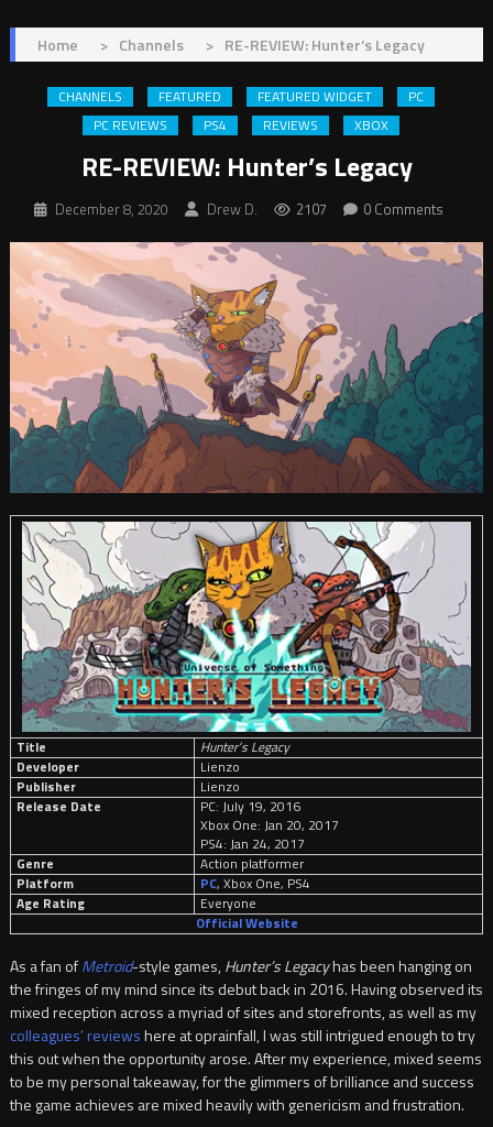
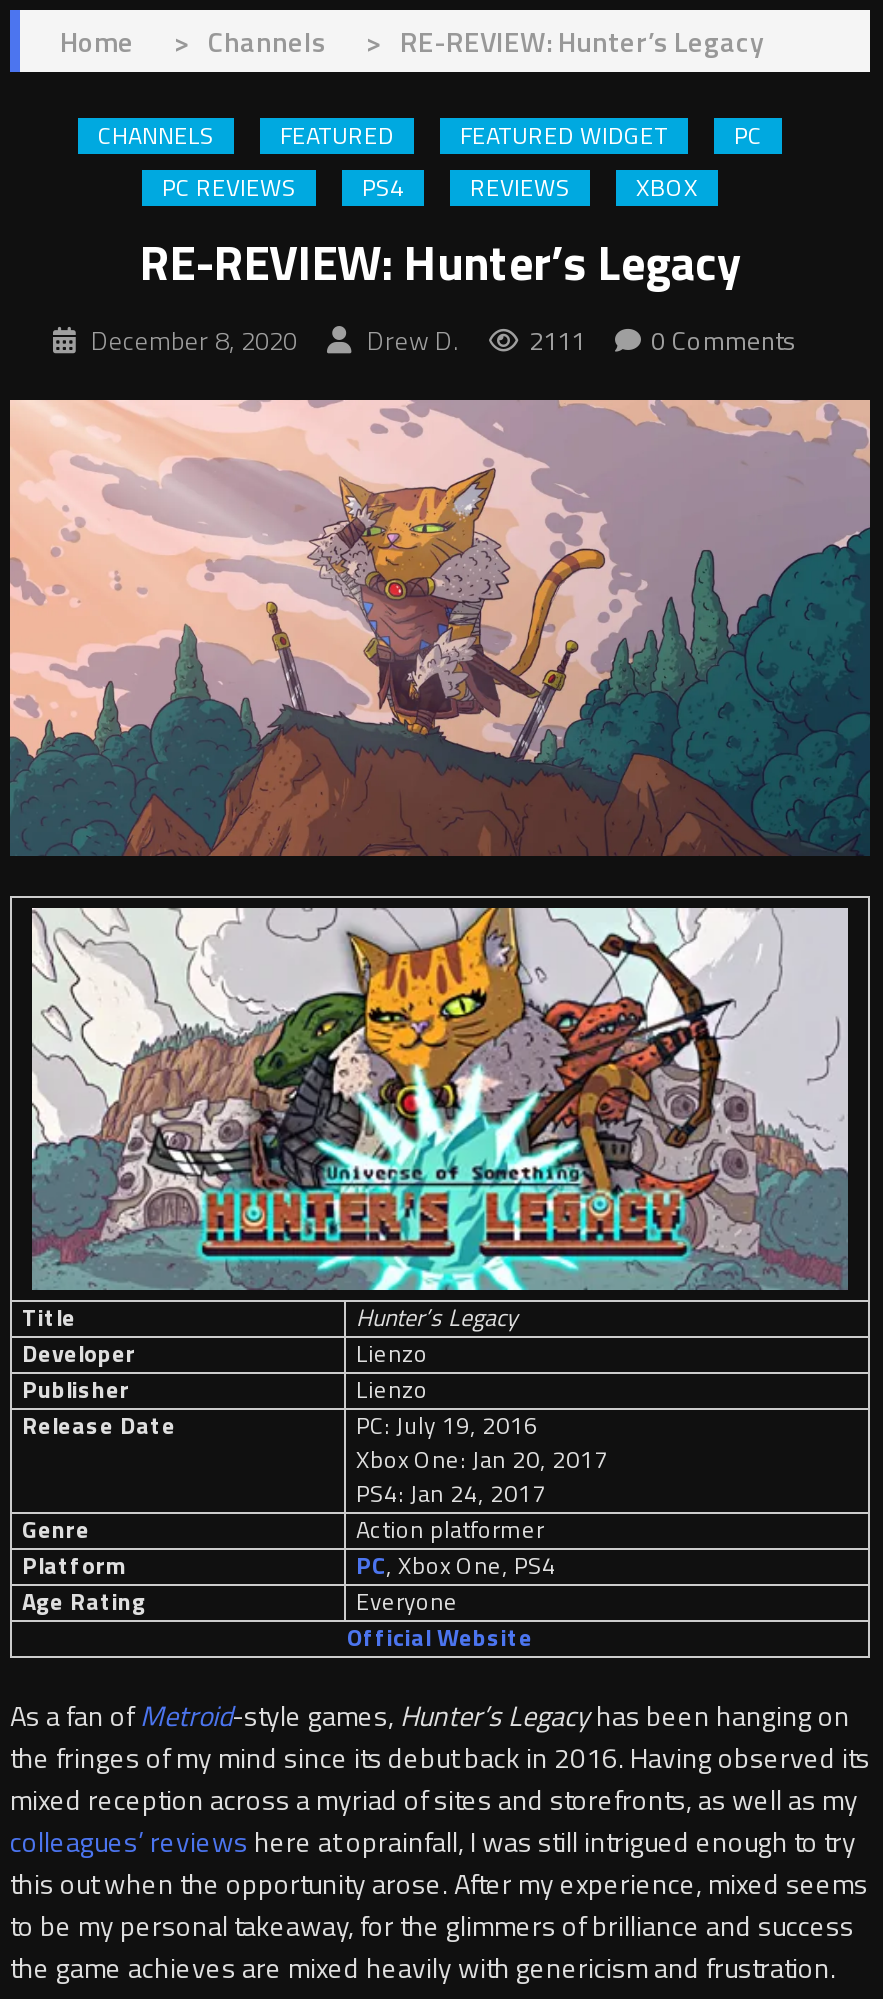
- December 8, 2020 Drew D. 2107 0 Comments
+ December 8, 2020 Drew D. 2111 0 Comments
